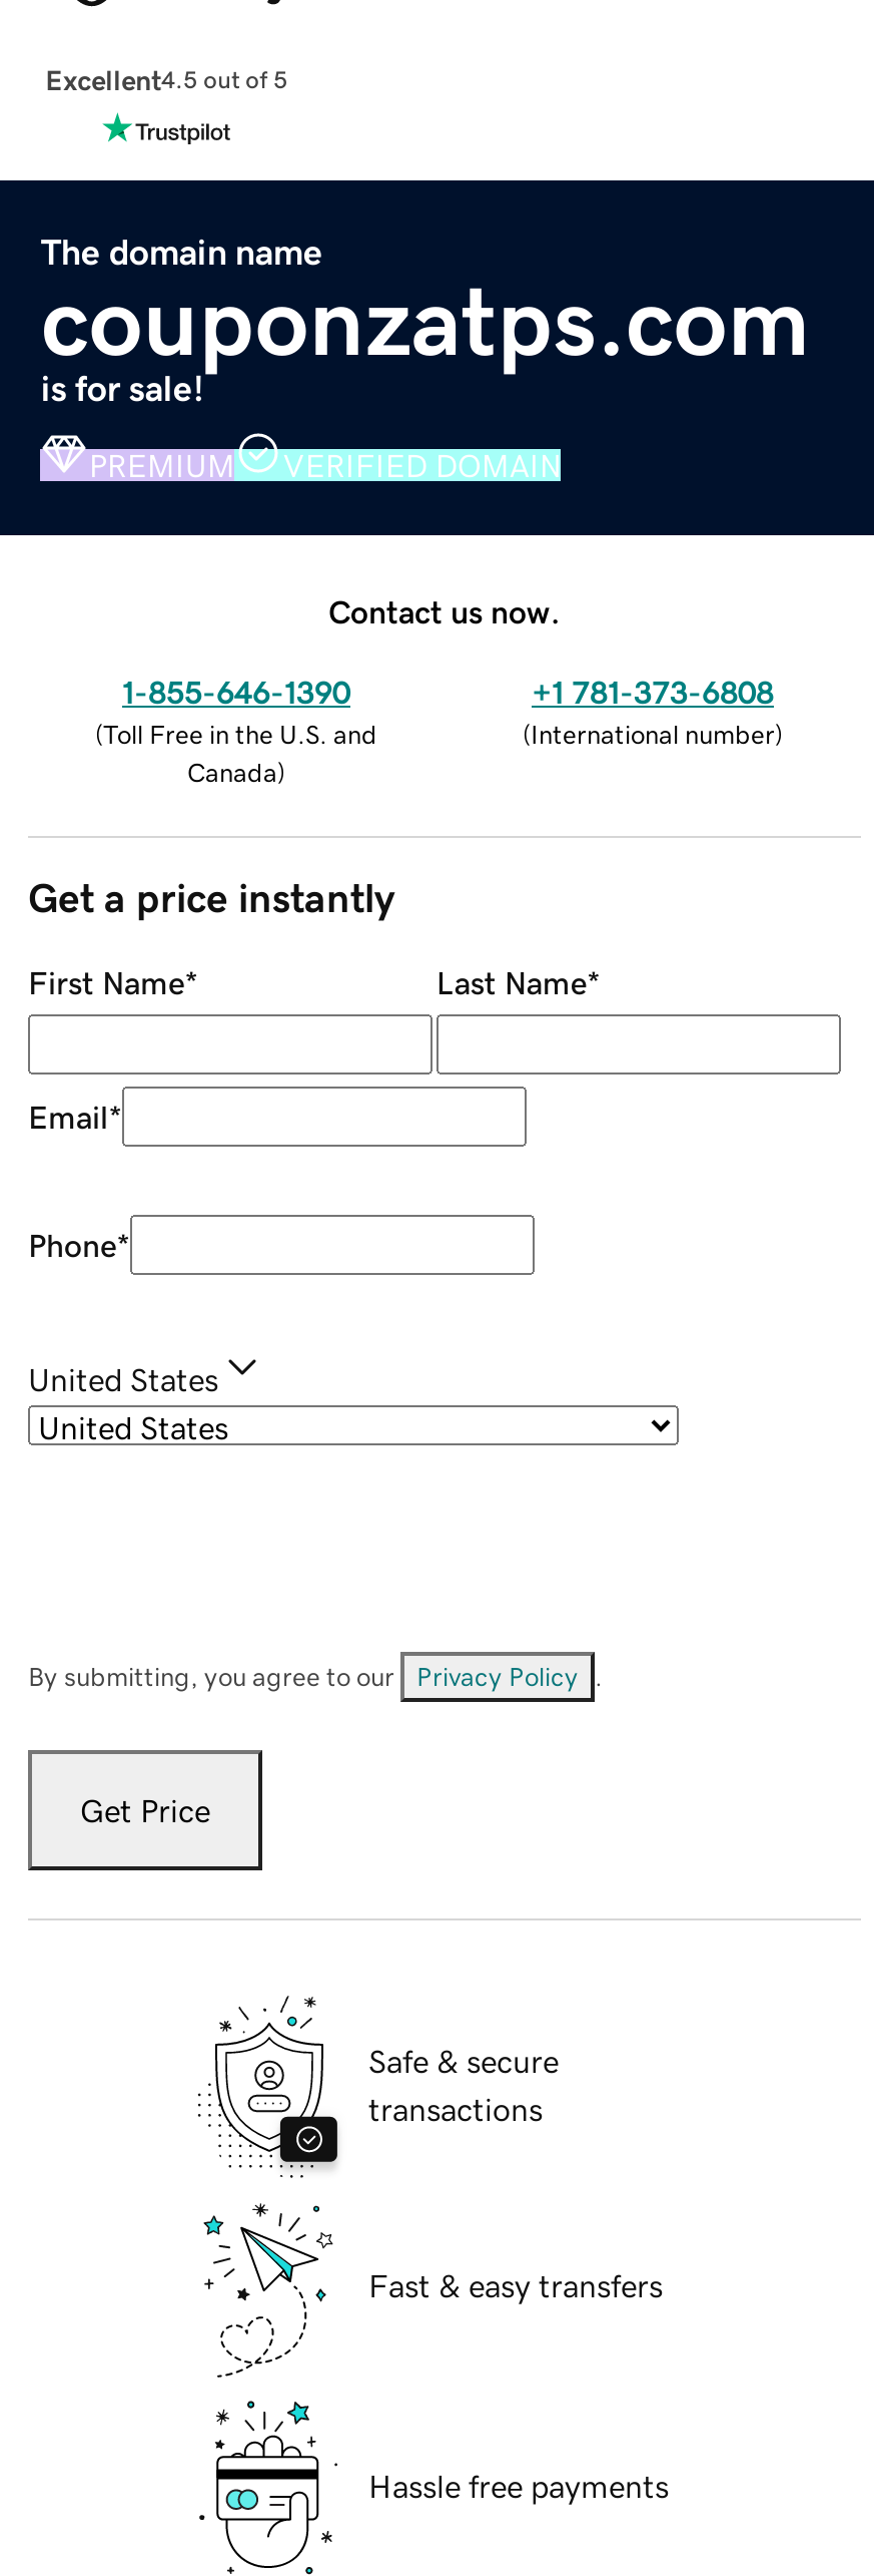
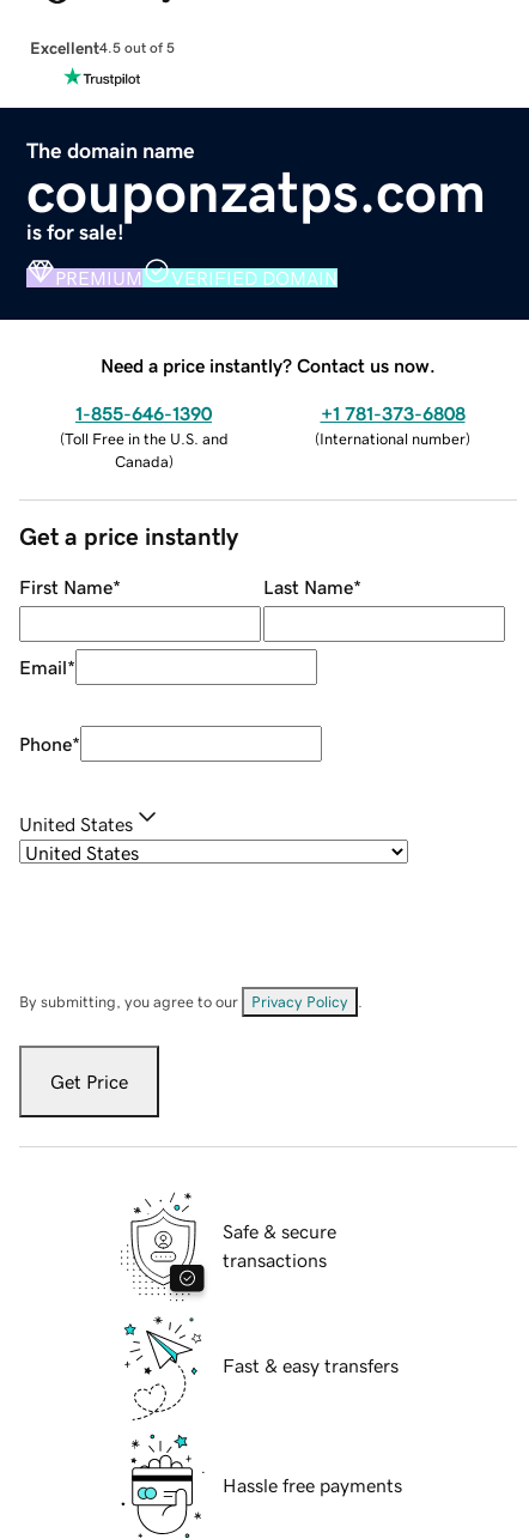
- Contact us now.
+ Need a price instantly? Contact us now.
